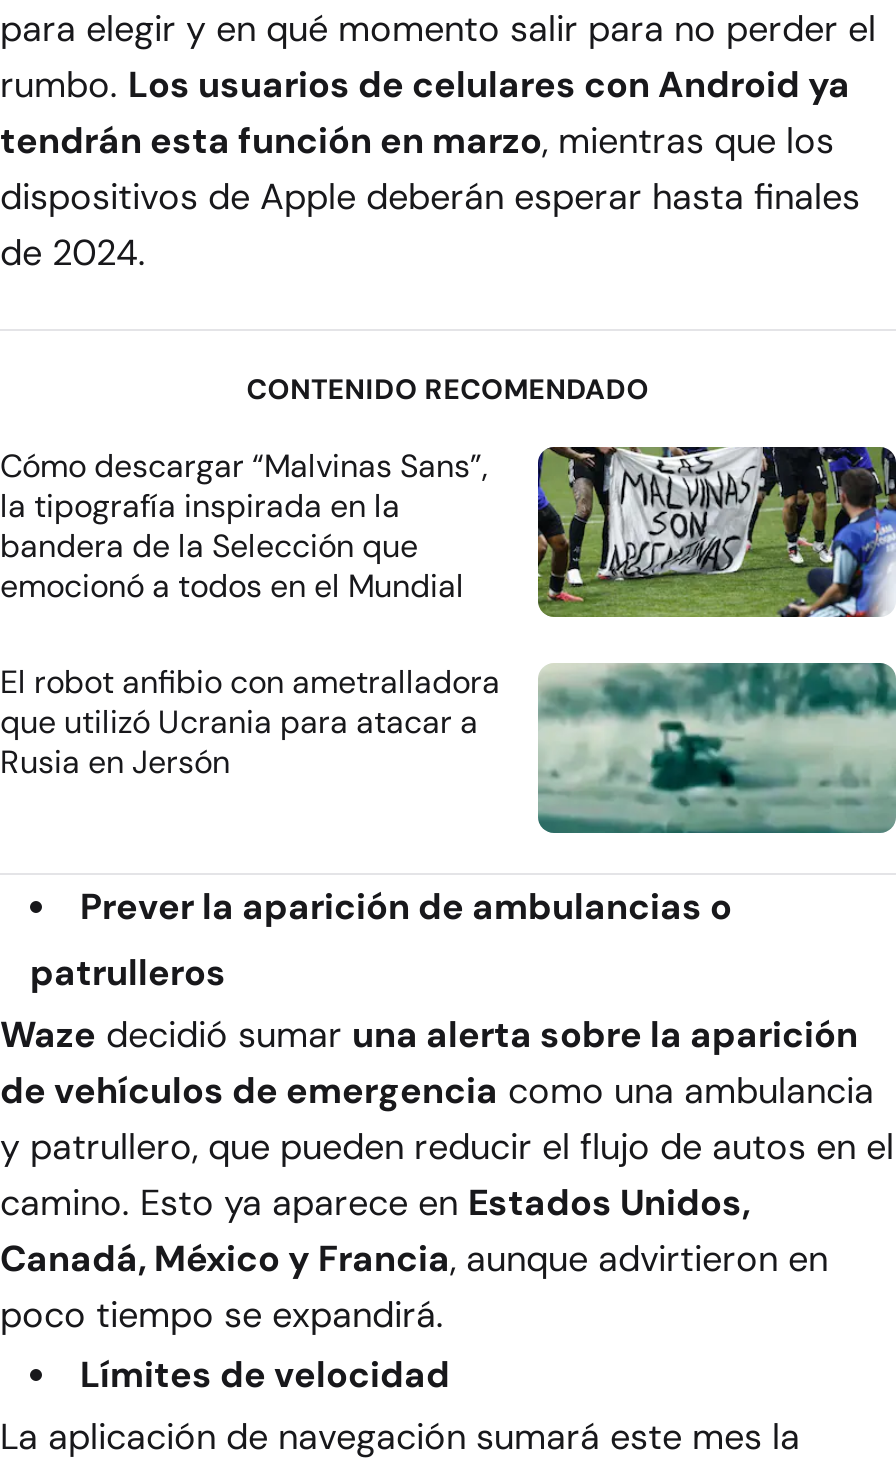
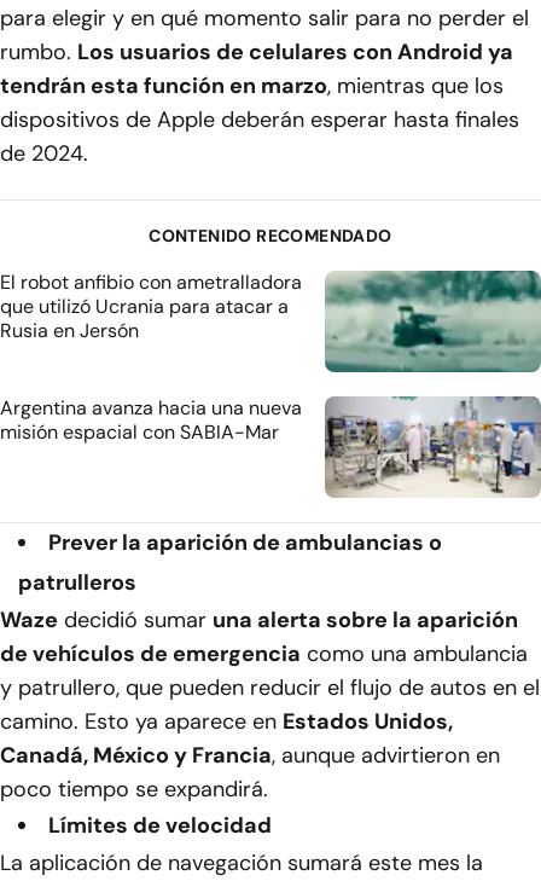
- [image]
- Cómo descargar “Malvinas Sans”,
- la tipografía inspirada en la
- bandera de la Selección que
- emocionó a todos en el Mundial

moved up: [image] | El robot anfibio con ametralladora | que utilizó Ucrania para atacar a | Rusia en Jersón

+ [image]
+ Argentina avanza hacia una nueva
+ misión espacial con SABIA-Mar
